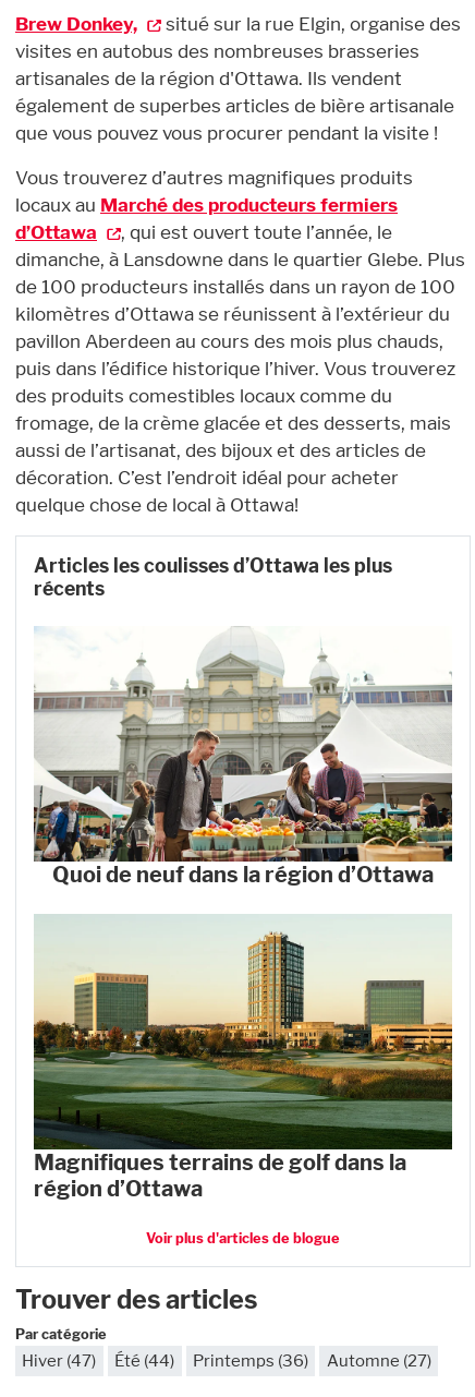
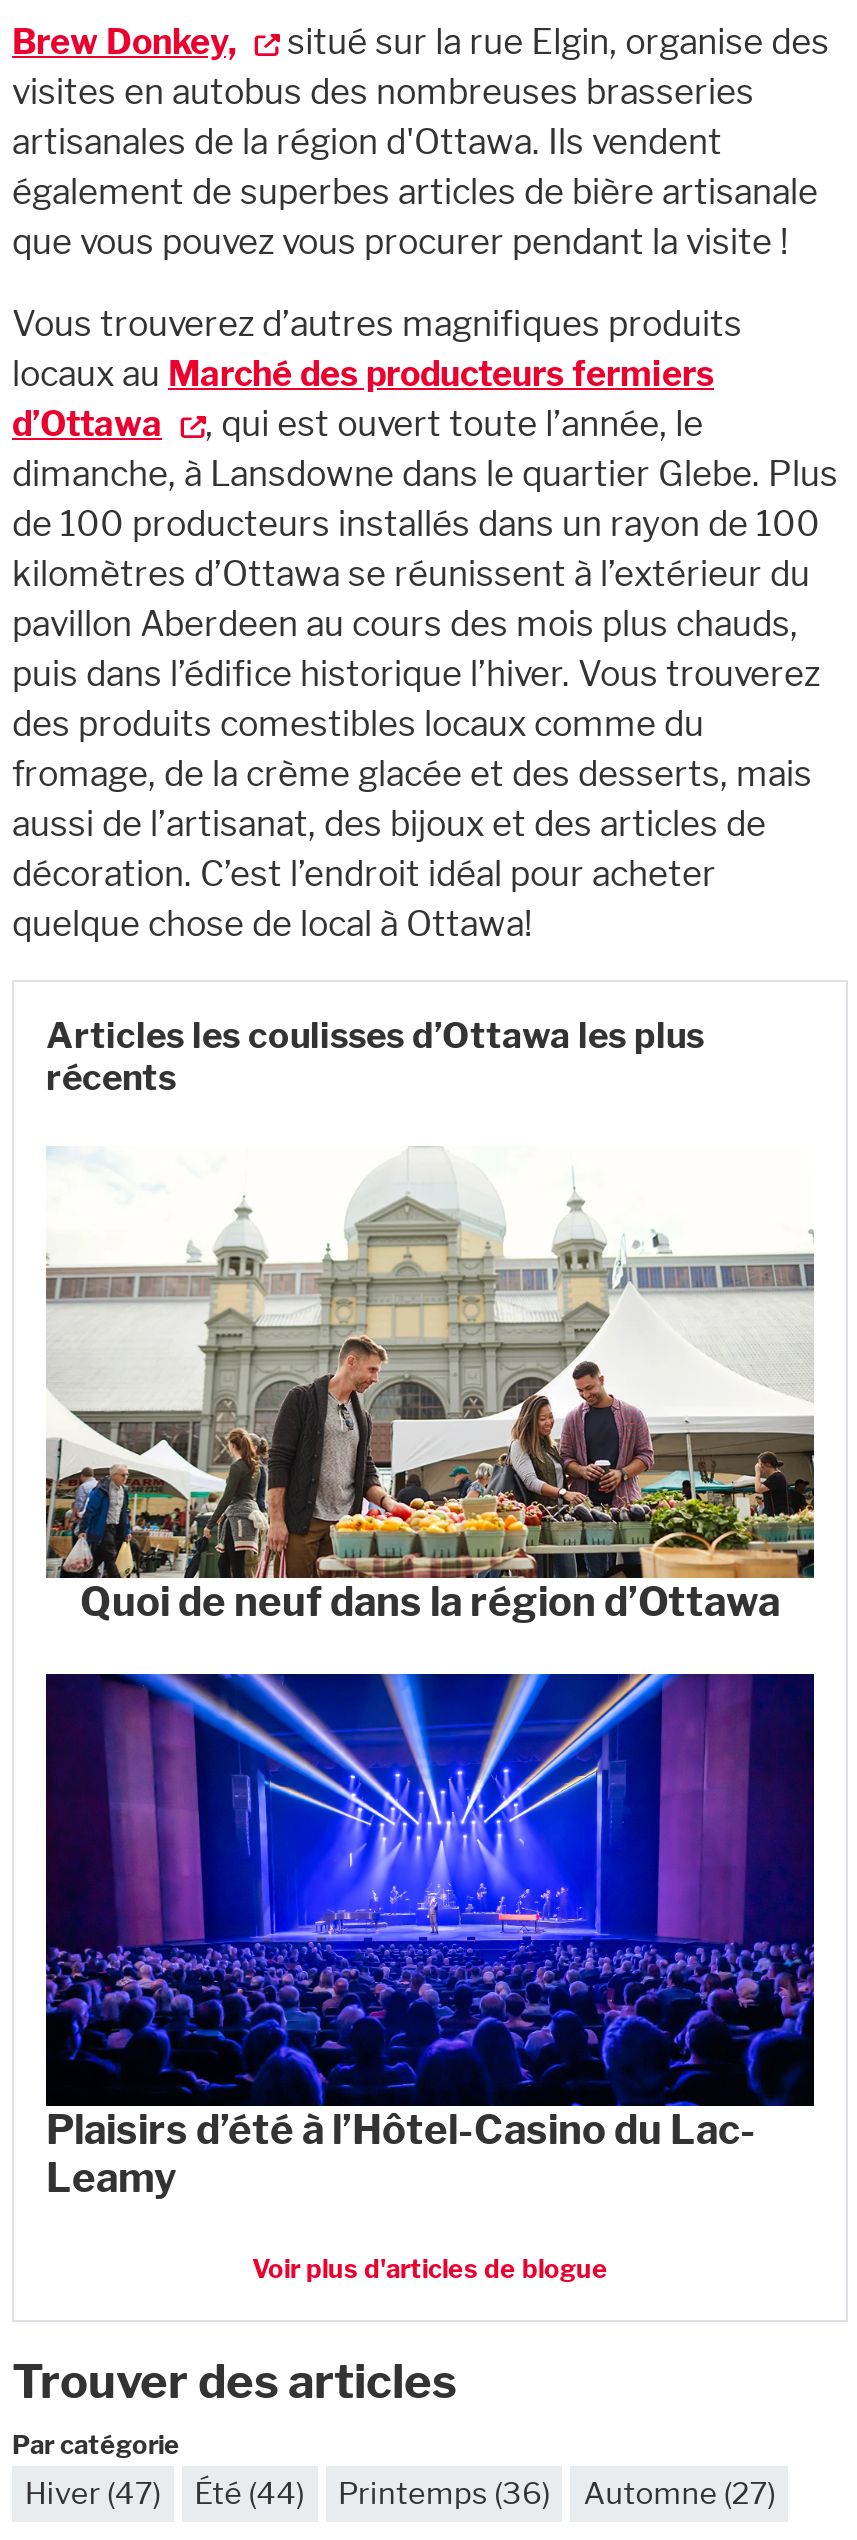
- [image]
- Magnifiques terrains de golf dans la
- région d’Ottawa
+ [image]
+ Plaisirs d’été à l’Hôtel-Casino du Lac-
+ Leamy
